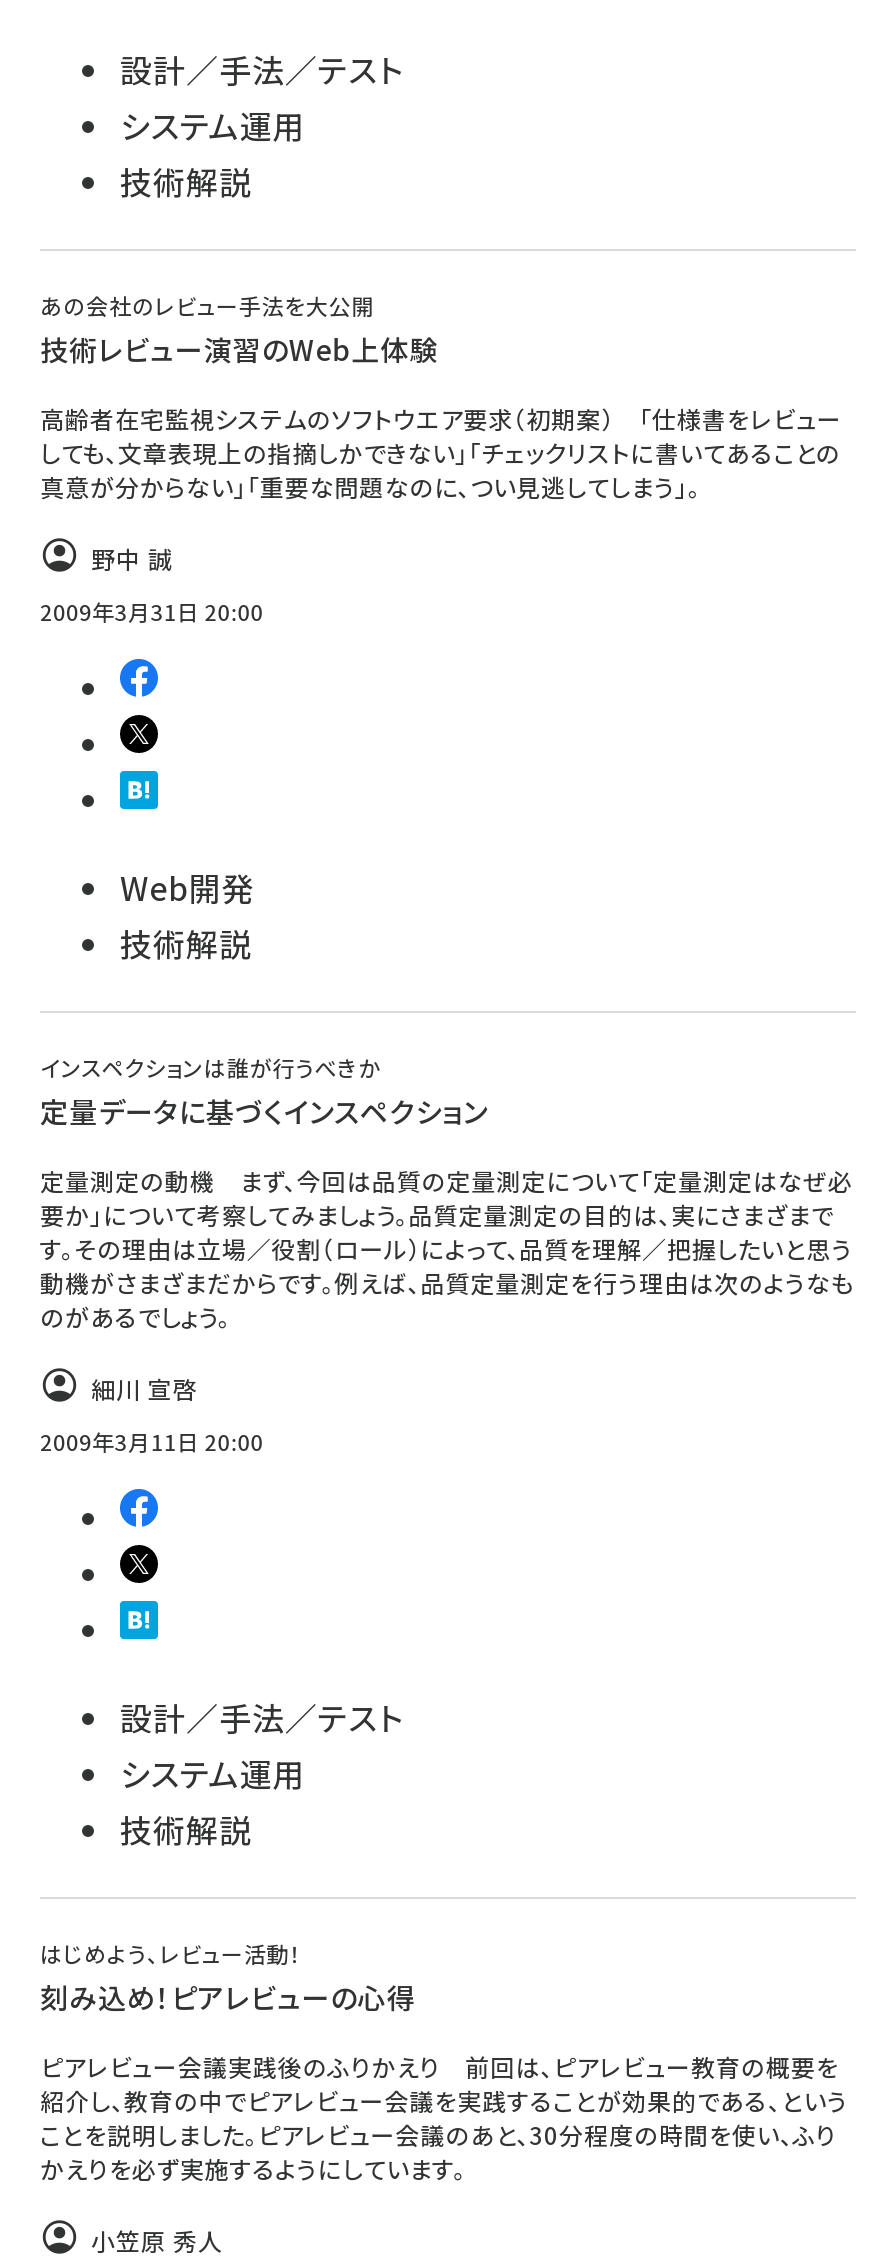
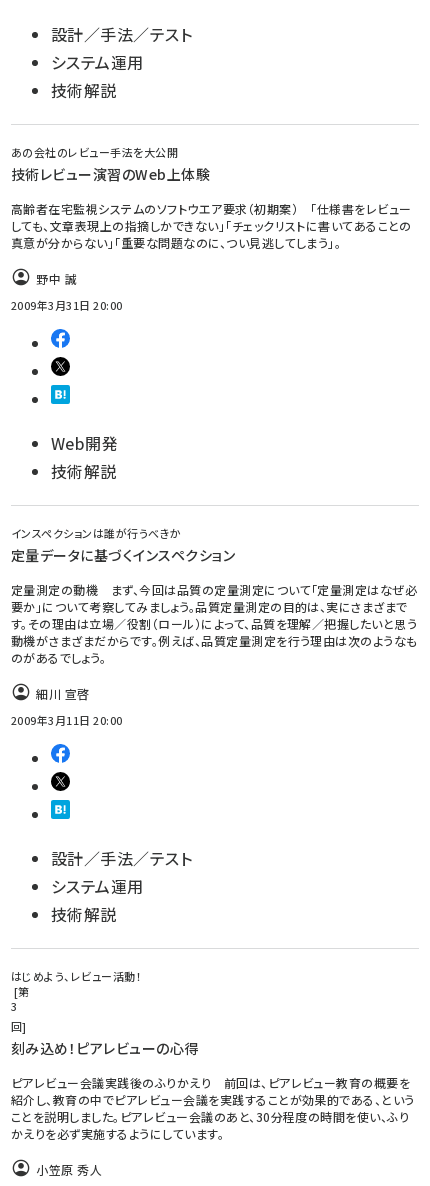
+ 第
+ 3
+ 回
